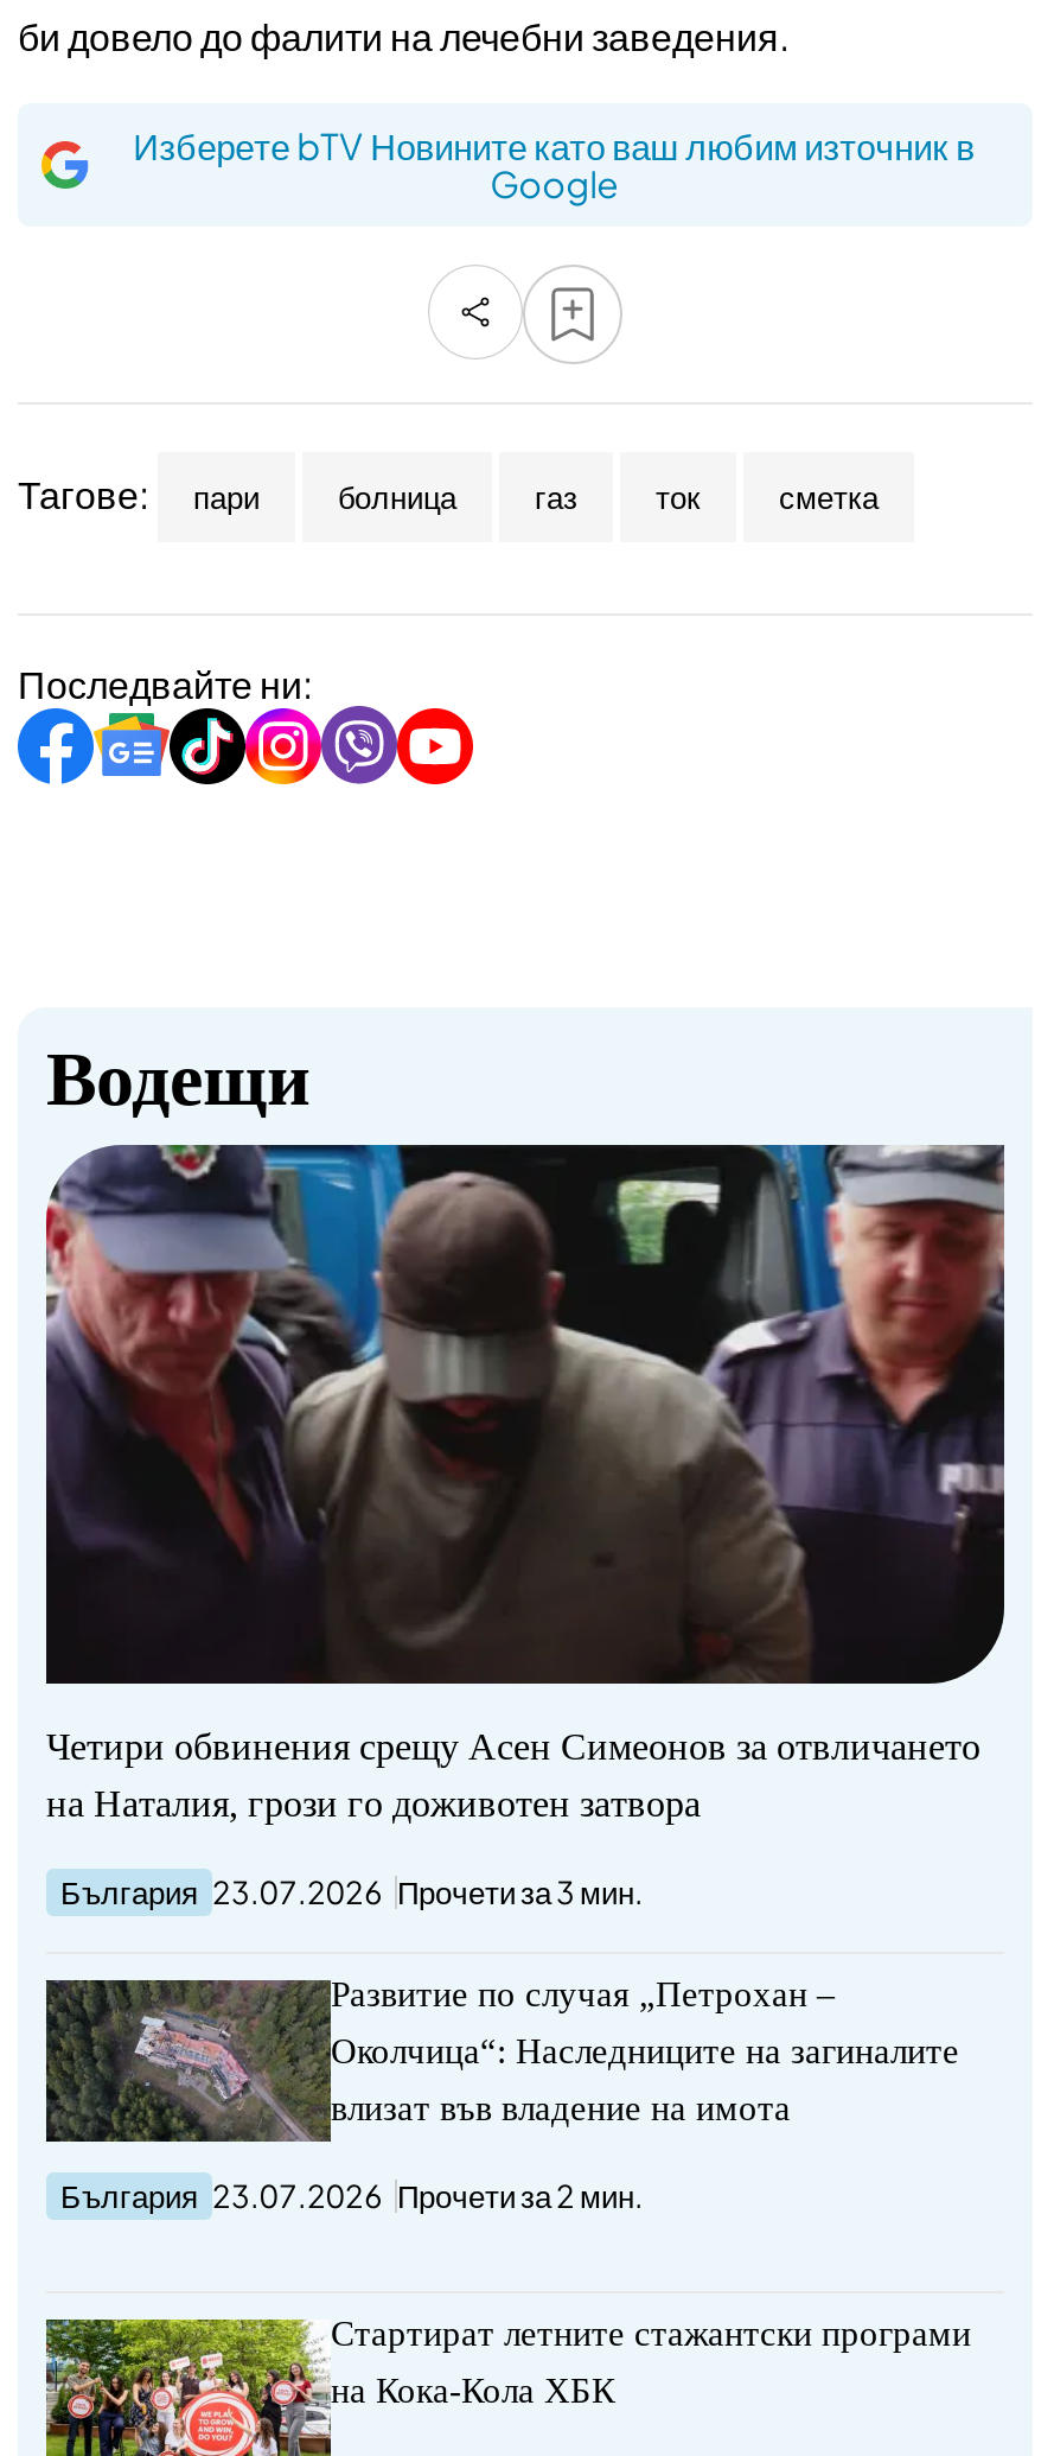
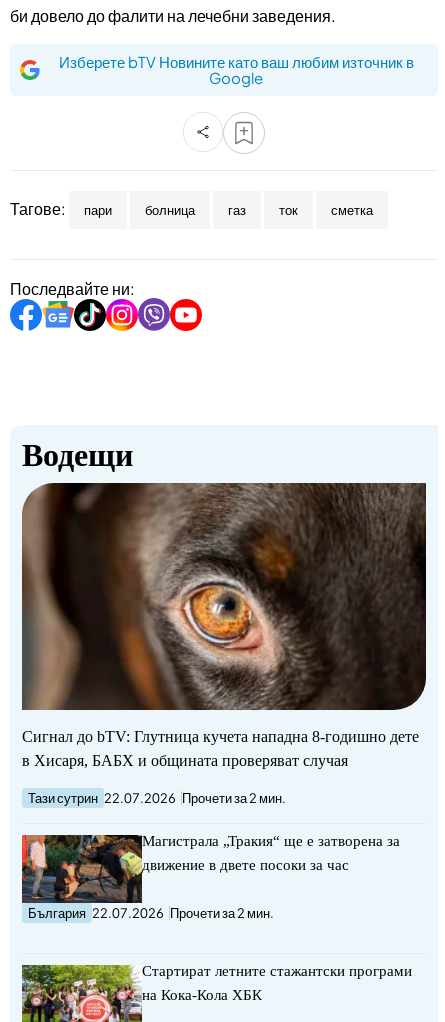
- [image]
- Четири обвинения срещу Асен Симеонов за отвличането
- на Наталия, грози го доживотен затвора
- България 23.07.2026 Прочети за 3 мин.
- Развитие по случая „Петрохан –
- Околчица“: Наследниците на загиналите
- влизат във владение на имота
- България 23.07.2026 Прочети за 2 мин.
+ [image]
+ Сигнал до bTV: Глутница кучета нападна 8-годишно дете
+ в Хисаря, БАБХ и общината проверяват случая
+ Тази сутрин 22.07.2026 Прочети за 2 мин.
+ Магистрала „Тракия“ ще е затворена за
+ движение в двете посоки за час
+ България 22.07.2026 Прочети за 2 мин.

- [image]
+ [image]
